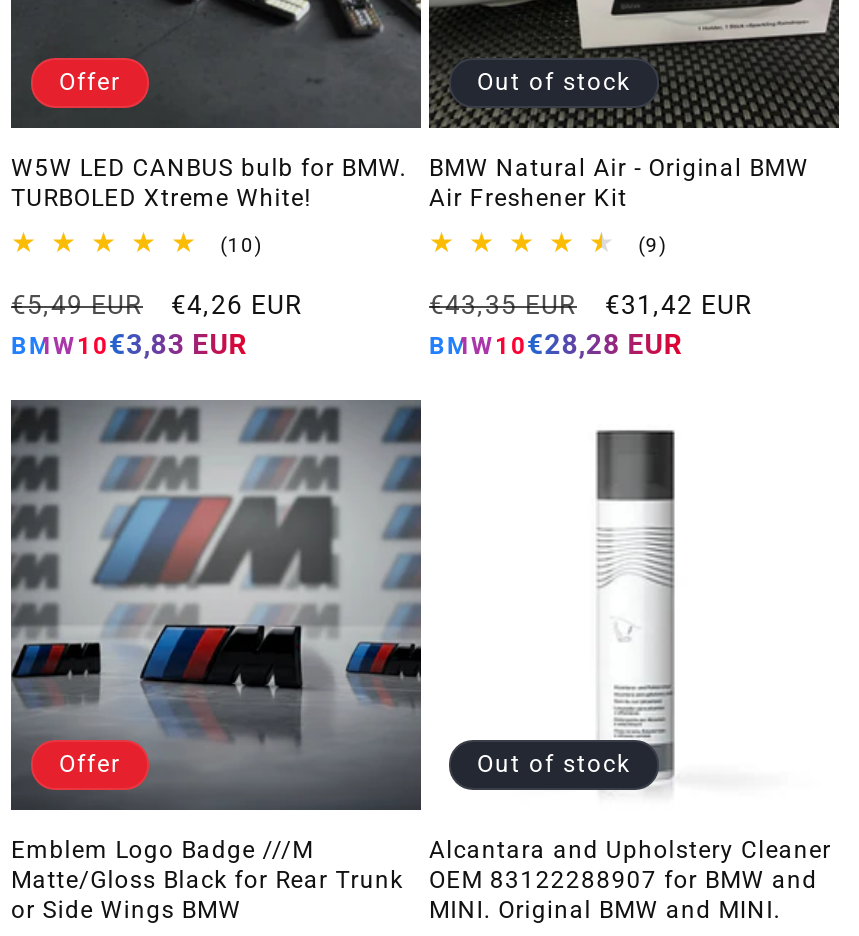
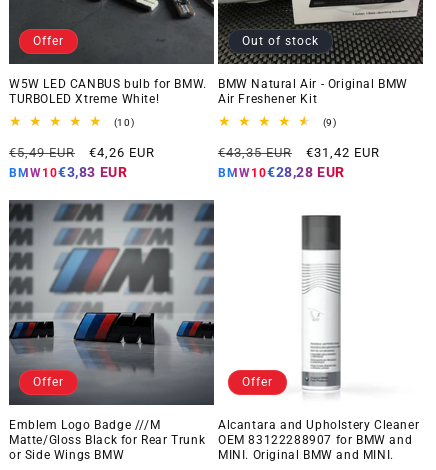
- Out of stock
+ Offer
